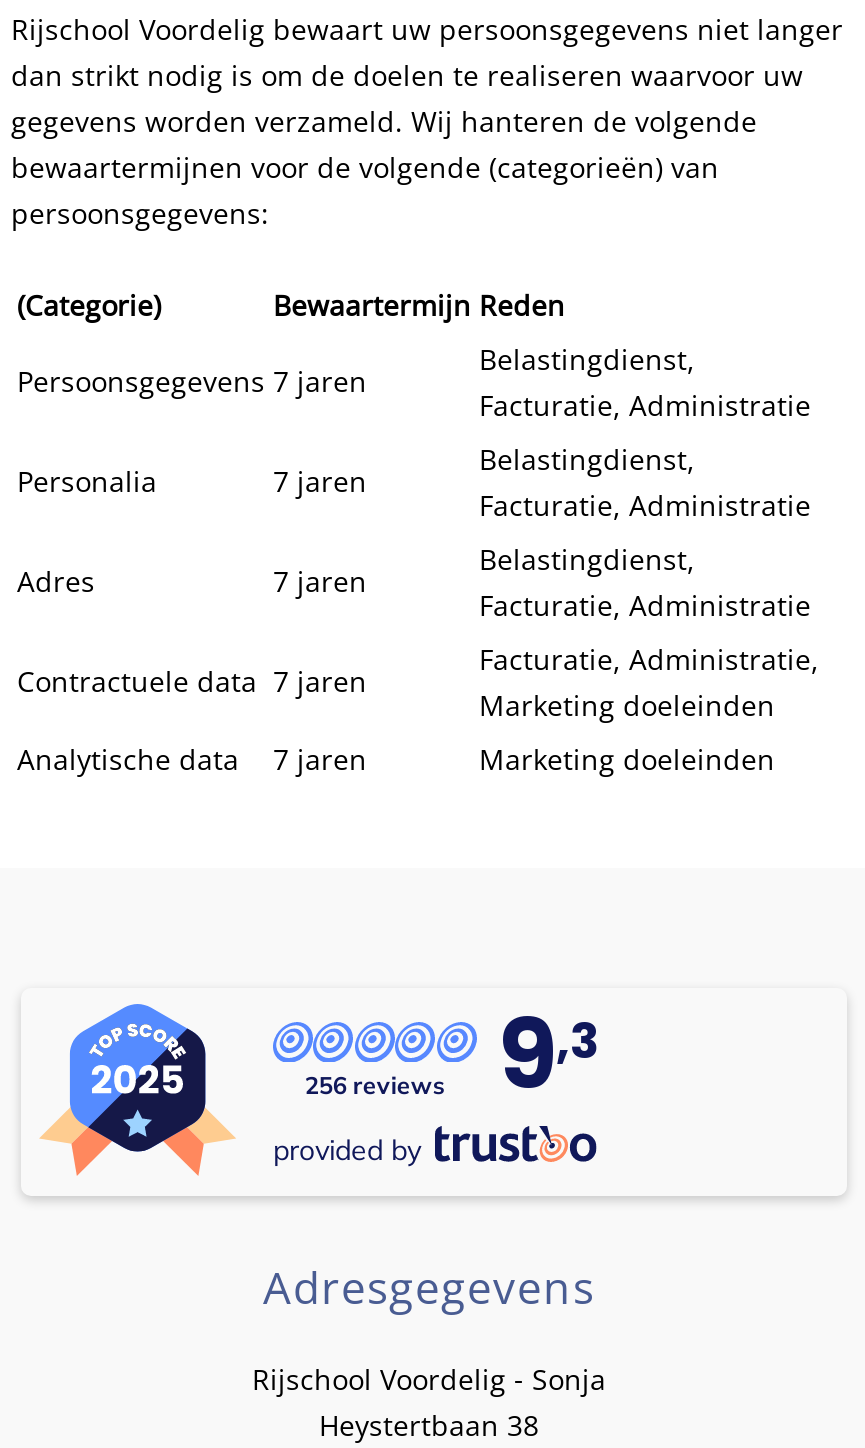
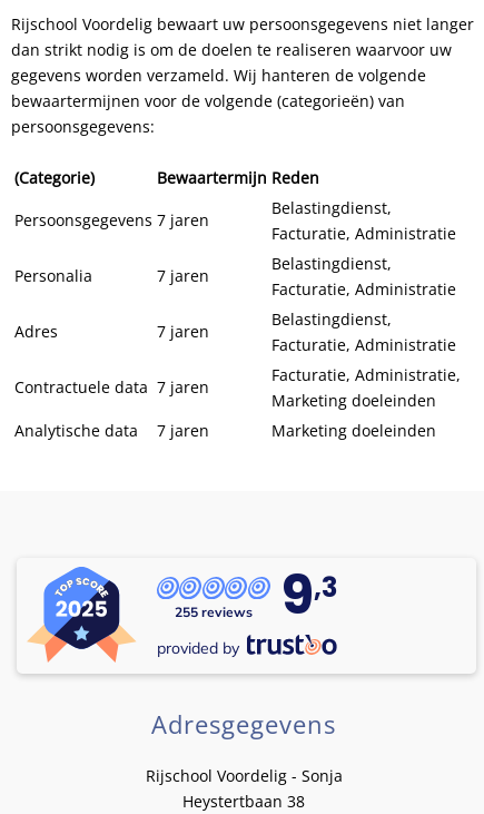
- 256 reviews 9,3
+ 255 reviews 9,3
